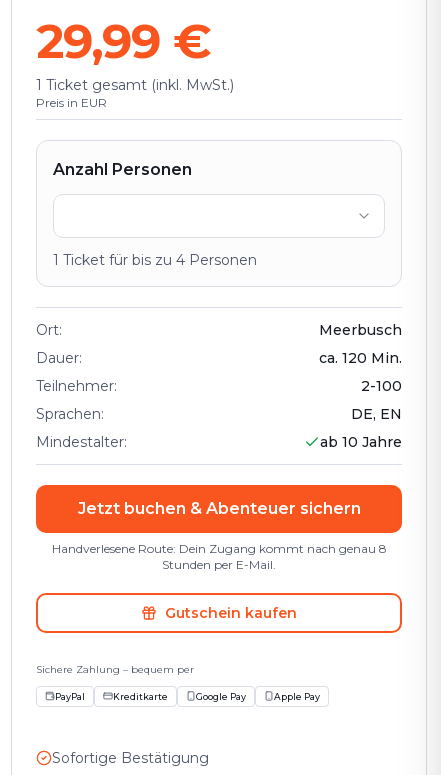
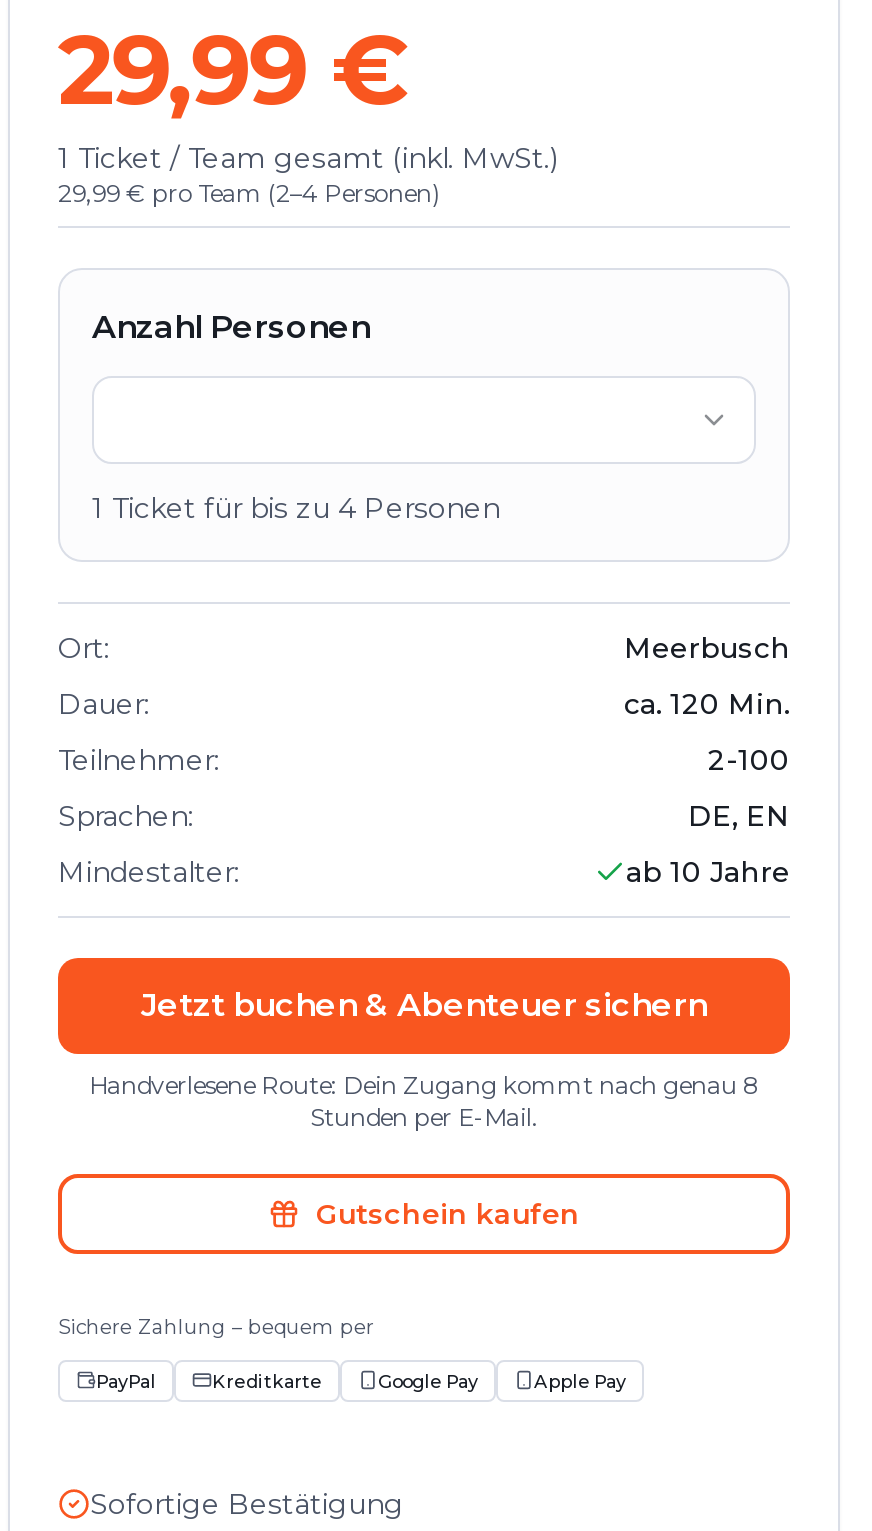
- 1 Ticket gesamt (inkl. MwSt.)
- Preis in EUR
+ 1 Ticket / Team gesamt (inkl. MwSt.)
+ 29,99 € pro Team (2–4 Personen)
